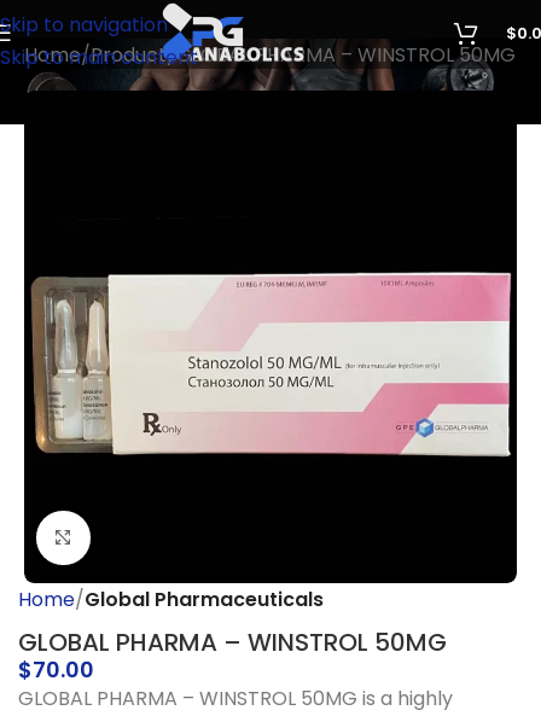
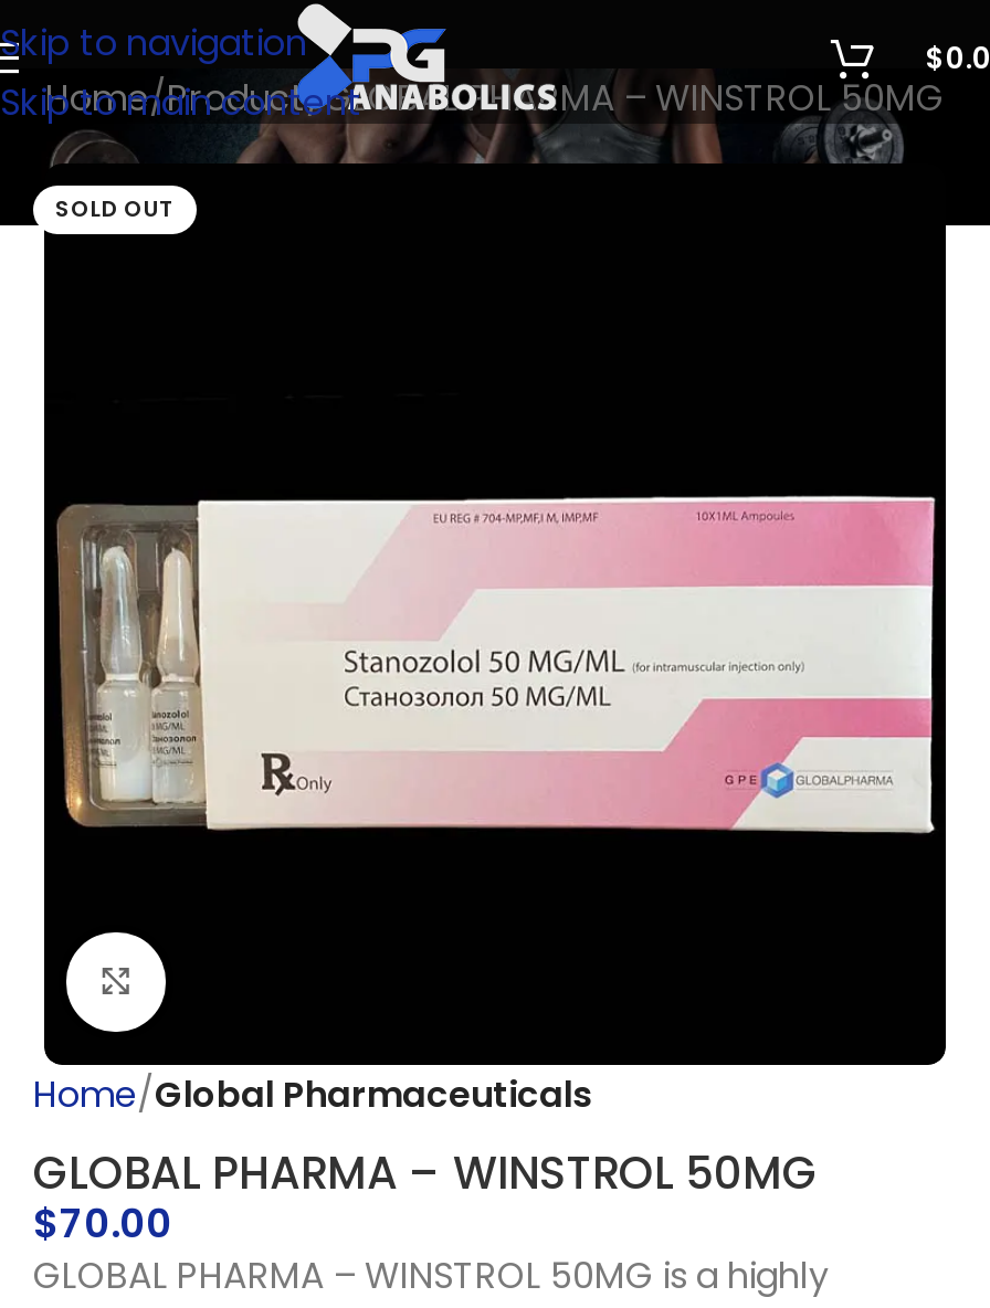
+ SOLD OUT
